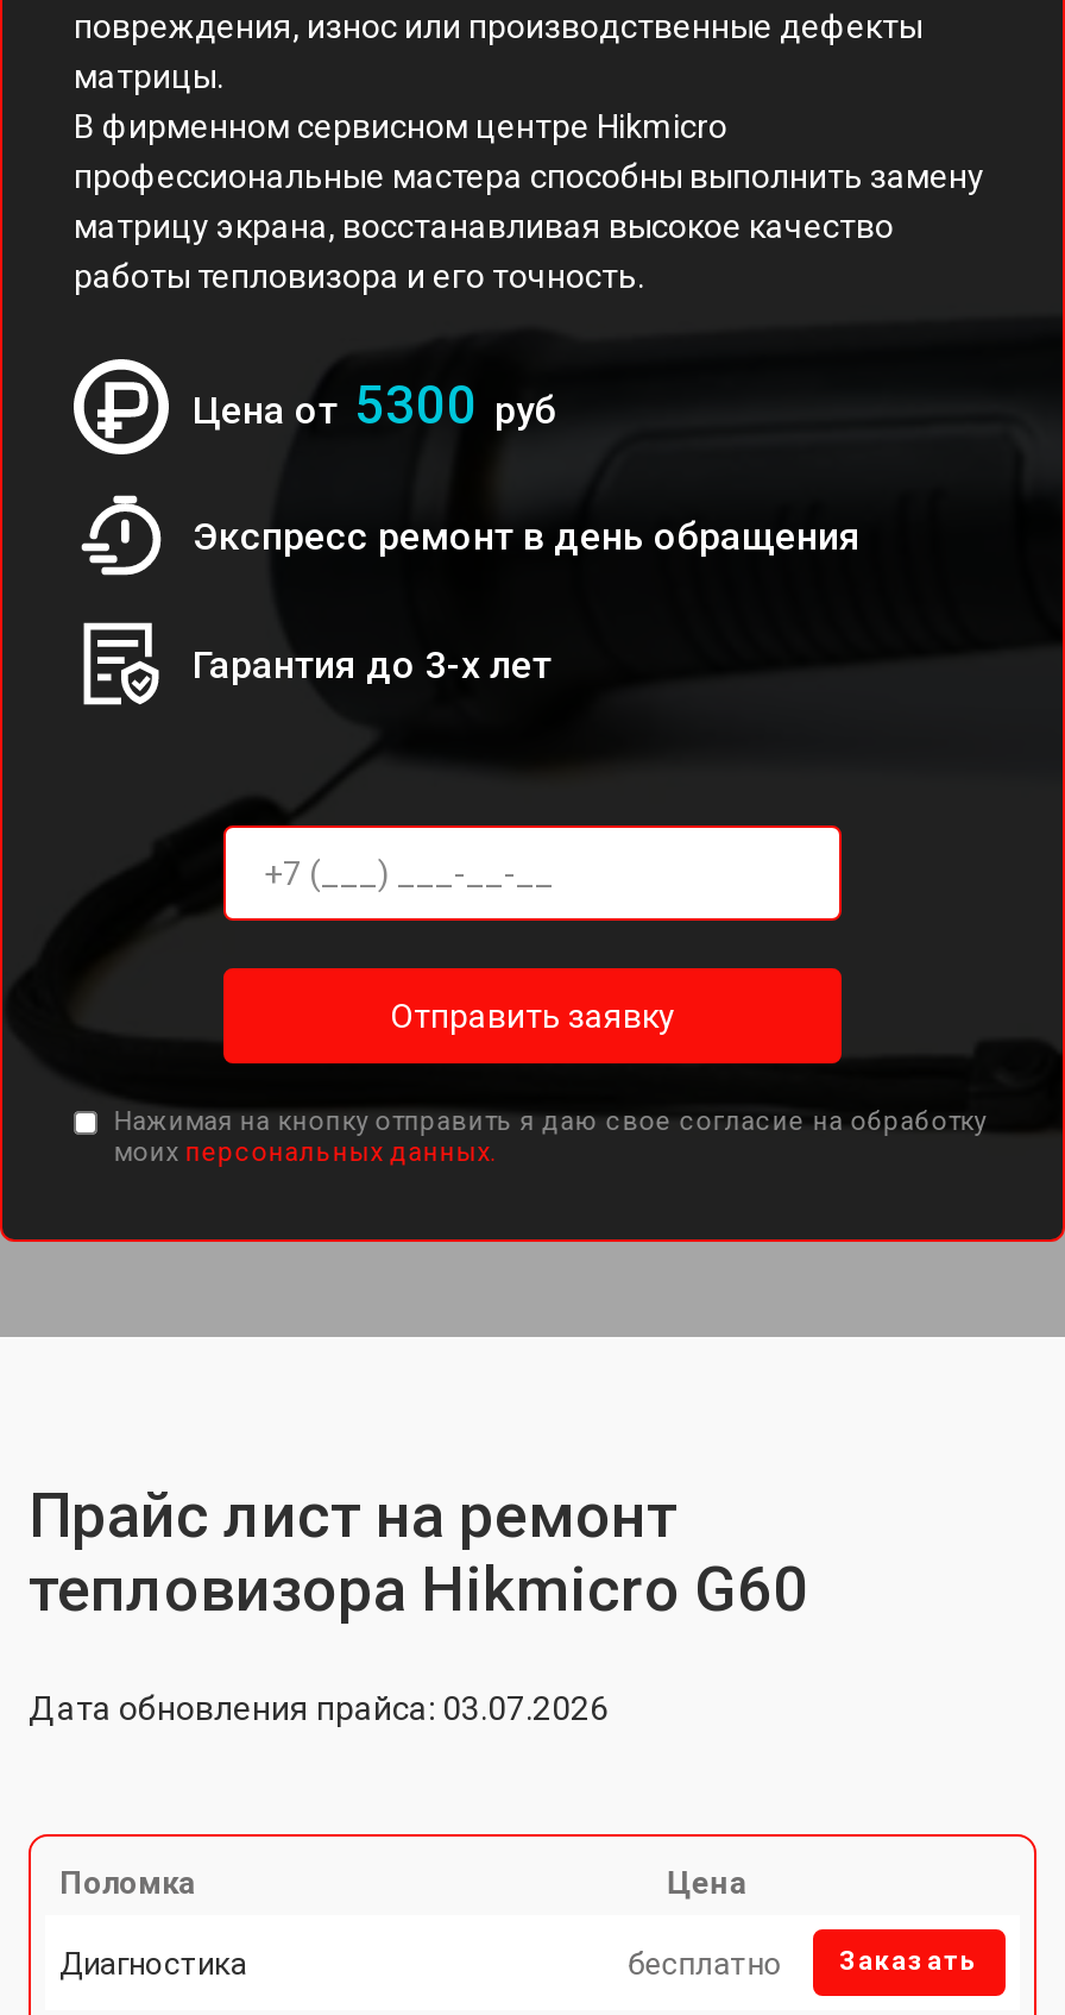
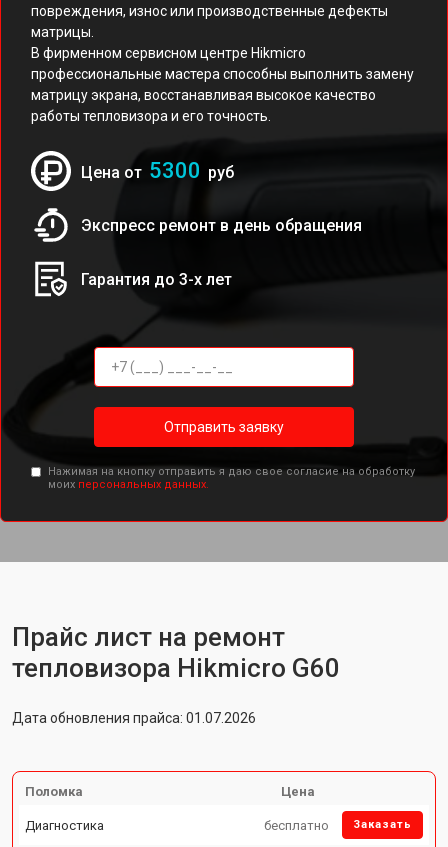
- Дата обновления прайса: 03.07.2026
+ Дата обновления прайса: 01.07.2026
